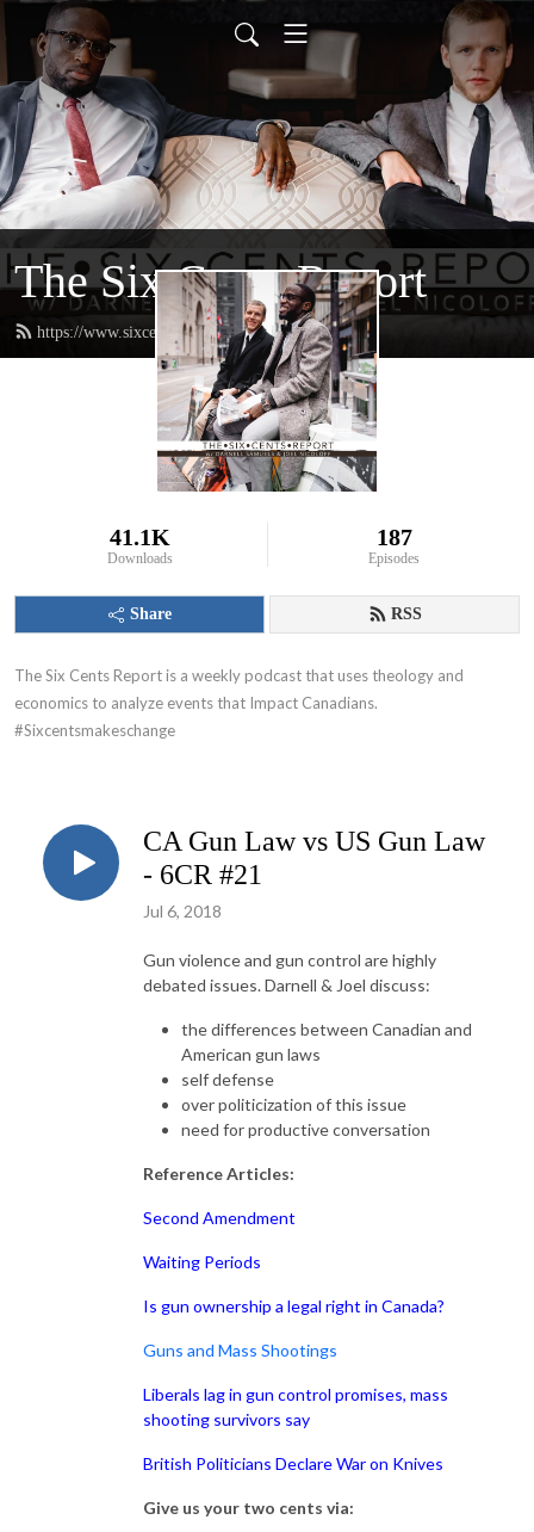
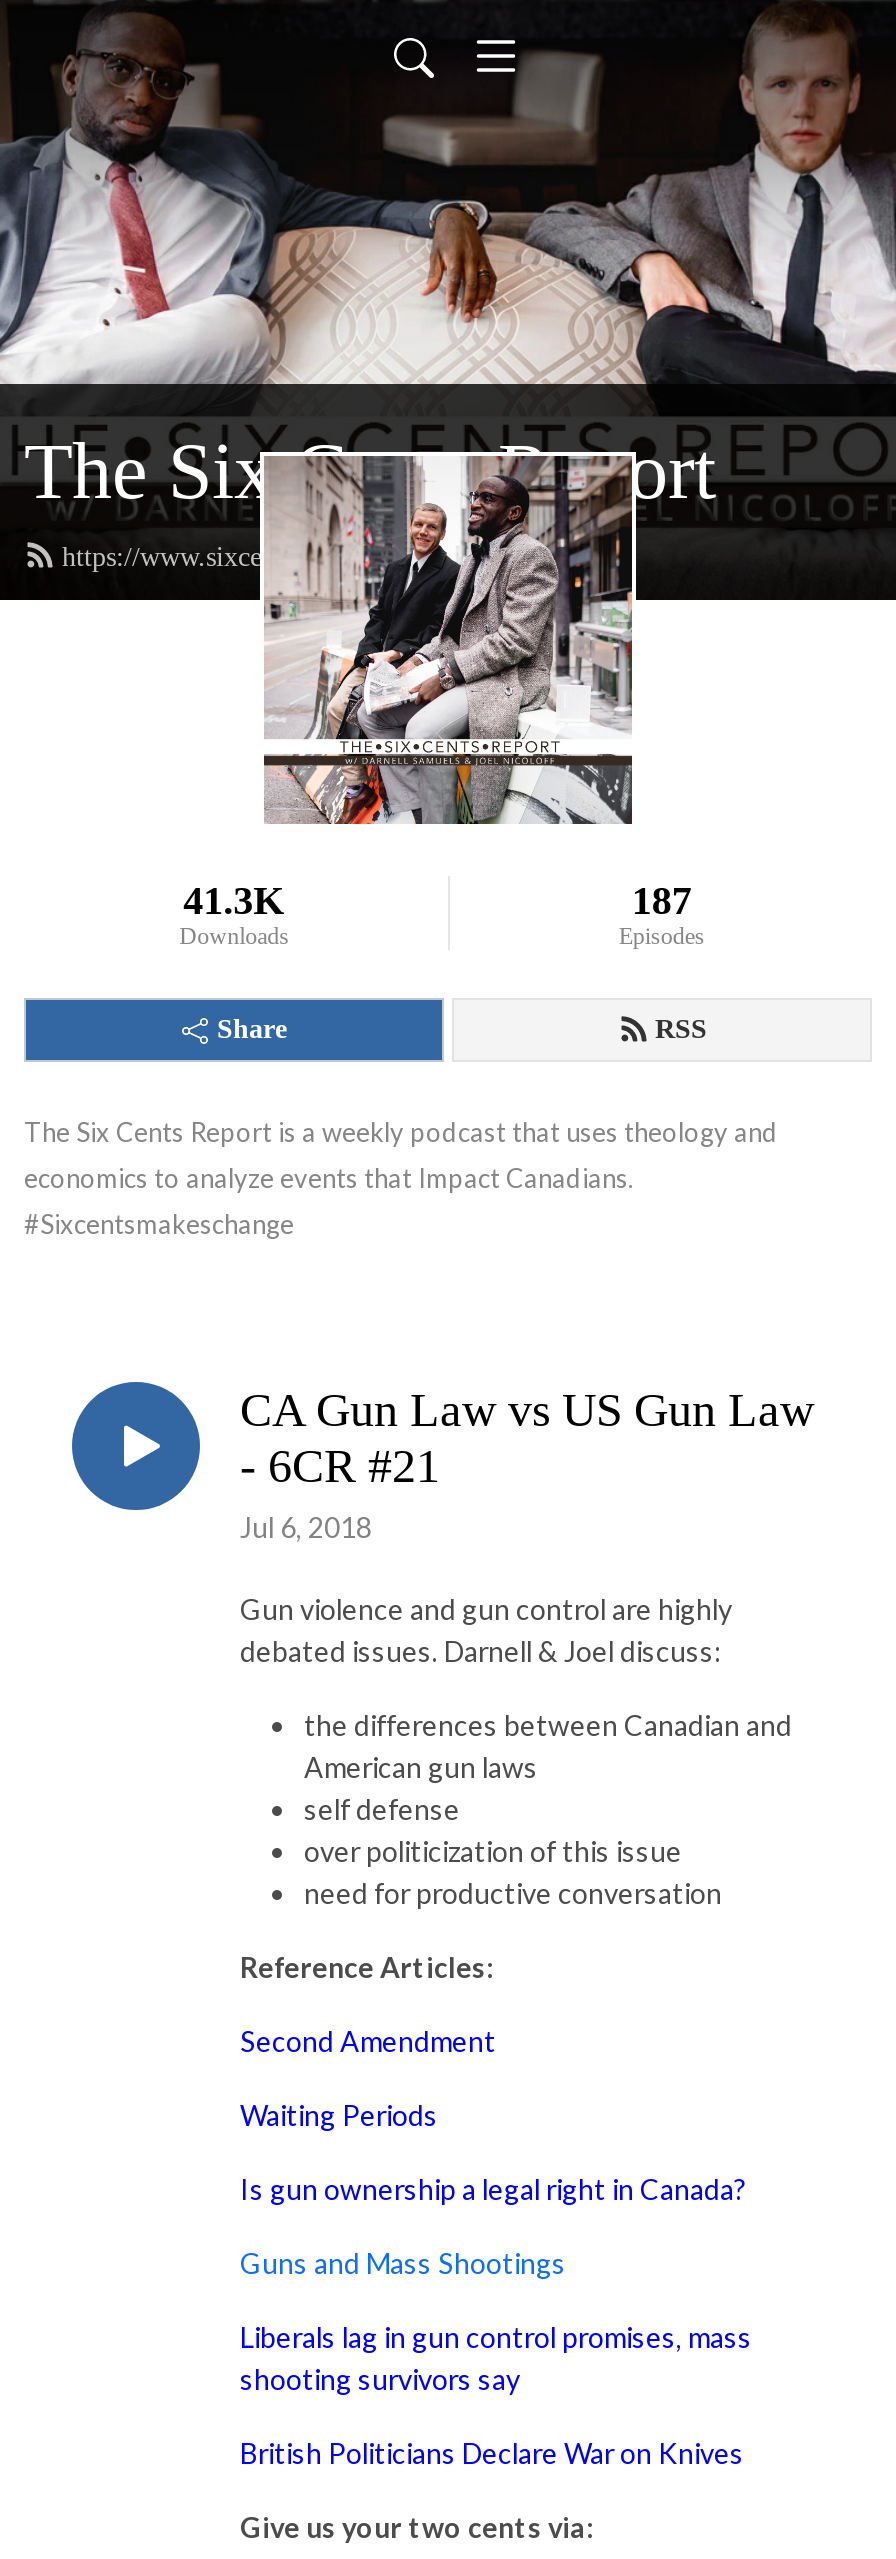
- 41.1K
+ 41.3K
